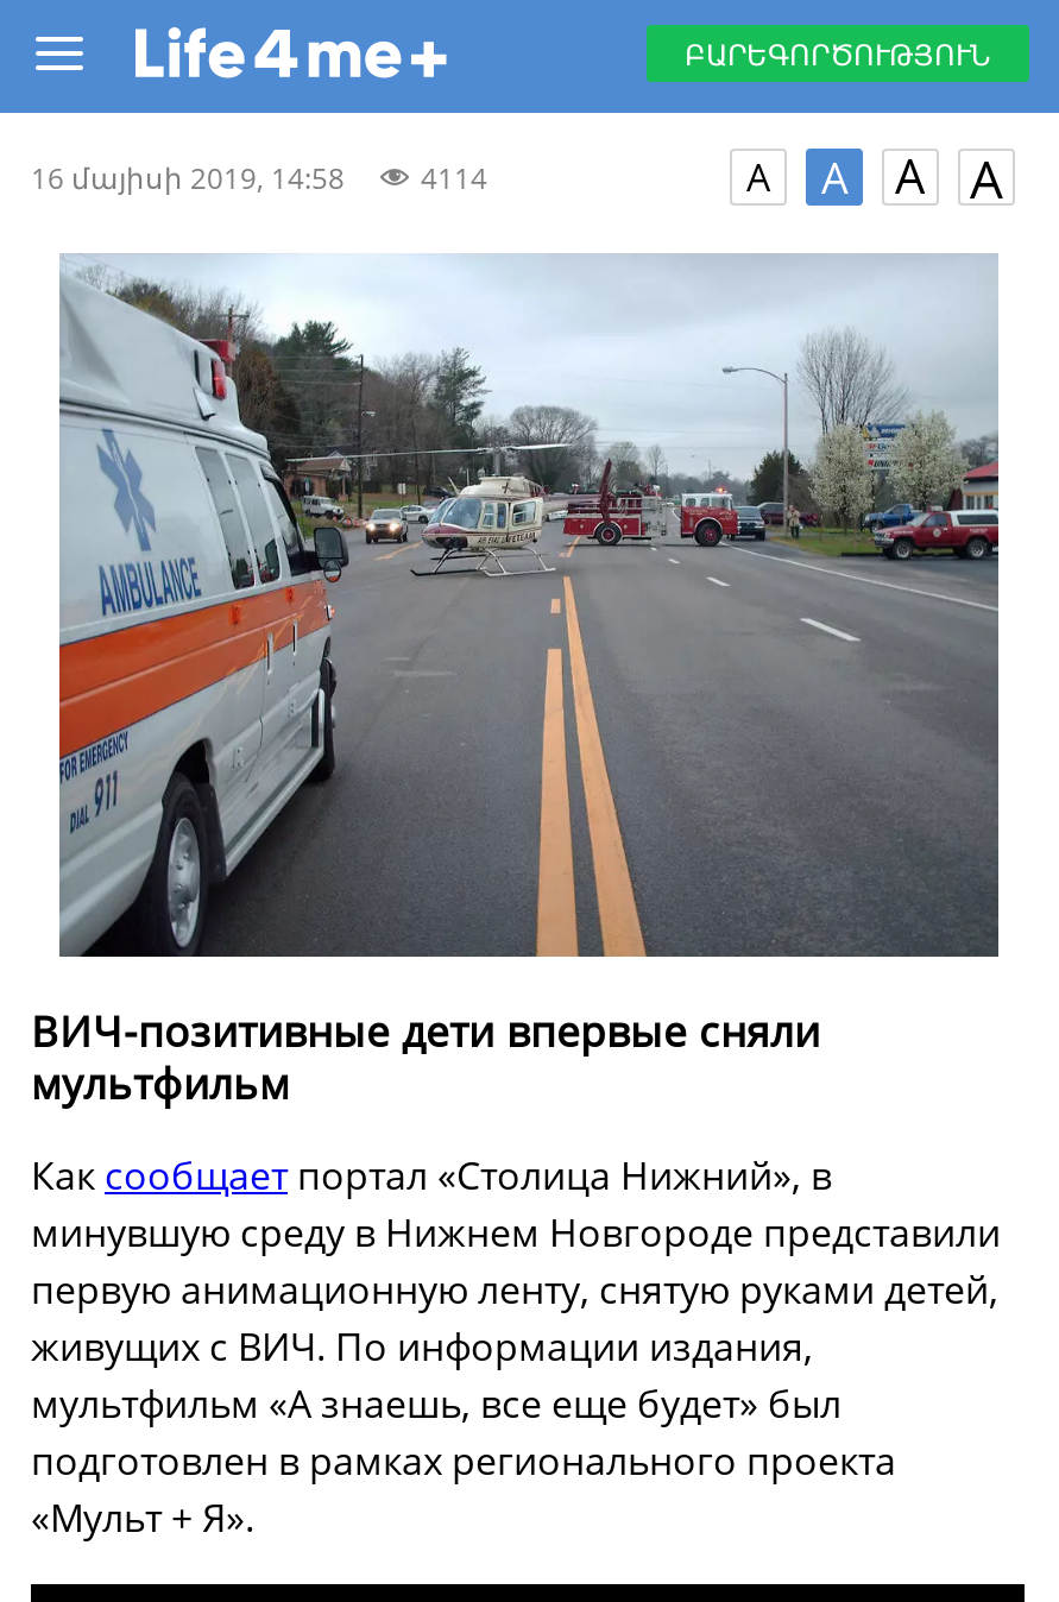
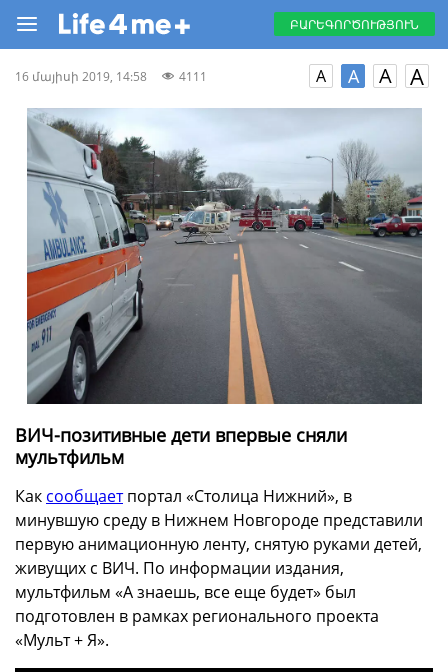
- 16 մայիսի 2019, 14:58 4114
+ 16 մայիսի 2019, 14:58 4111
